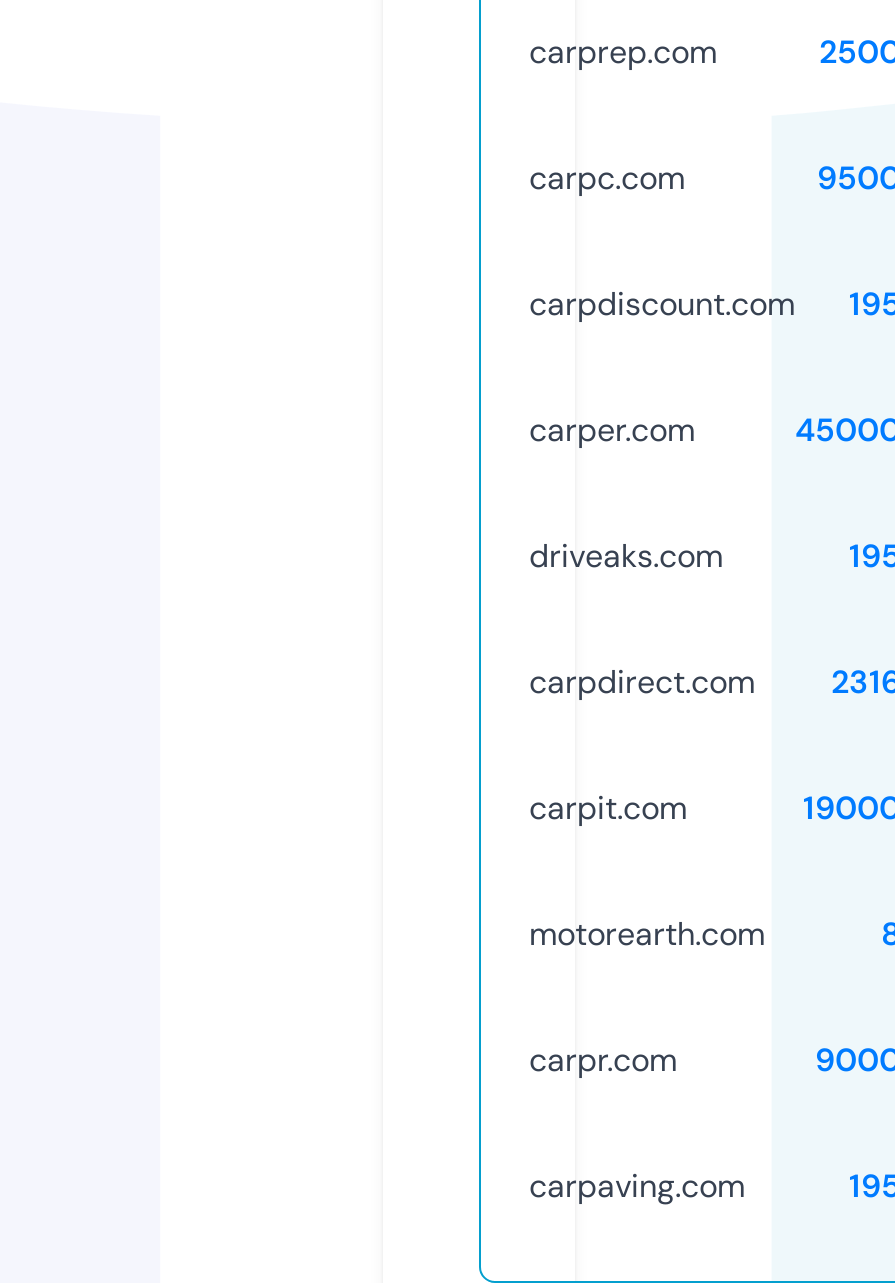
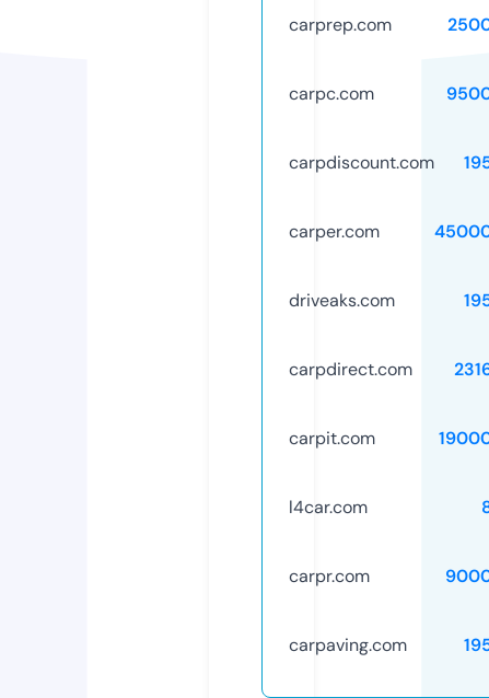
- motorearth.com
+ l4car.com
